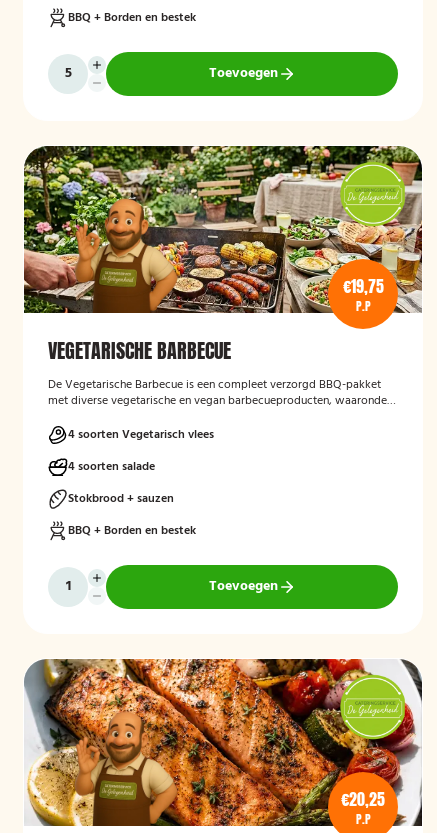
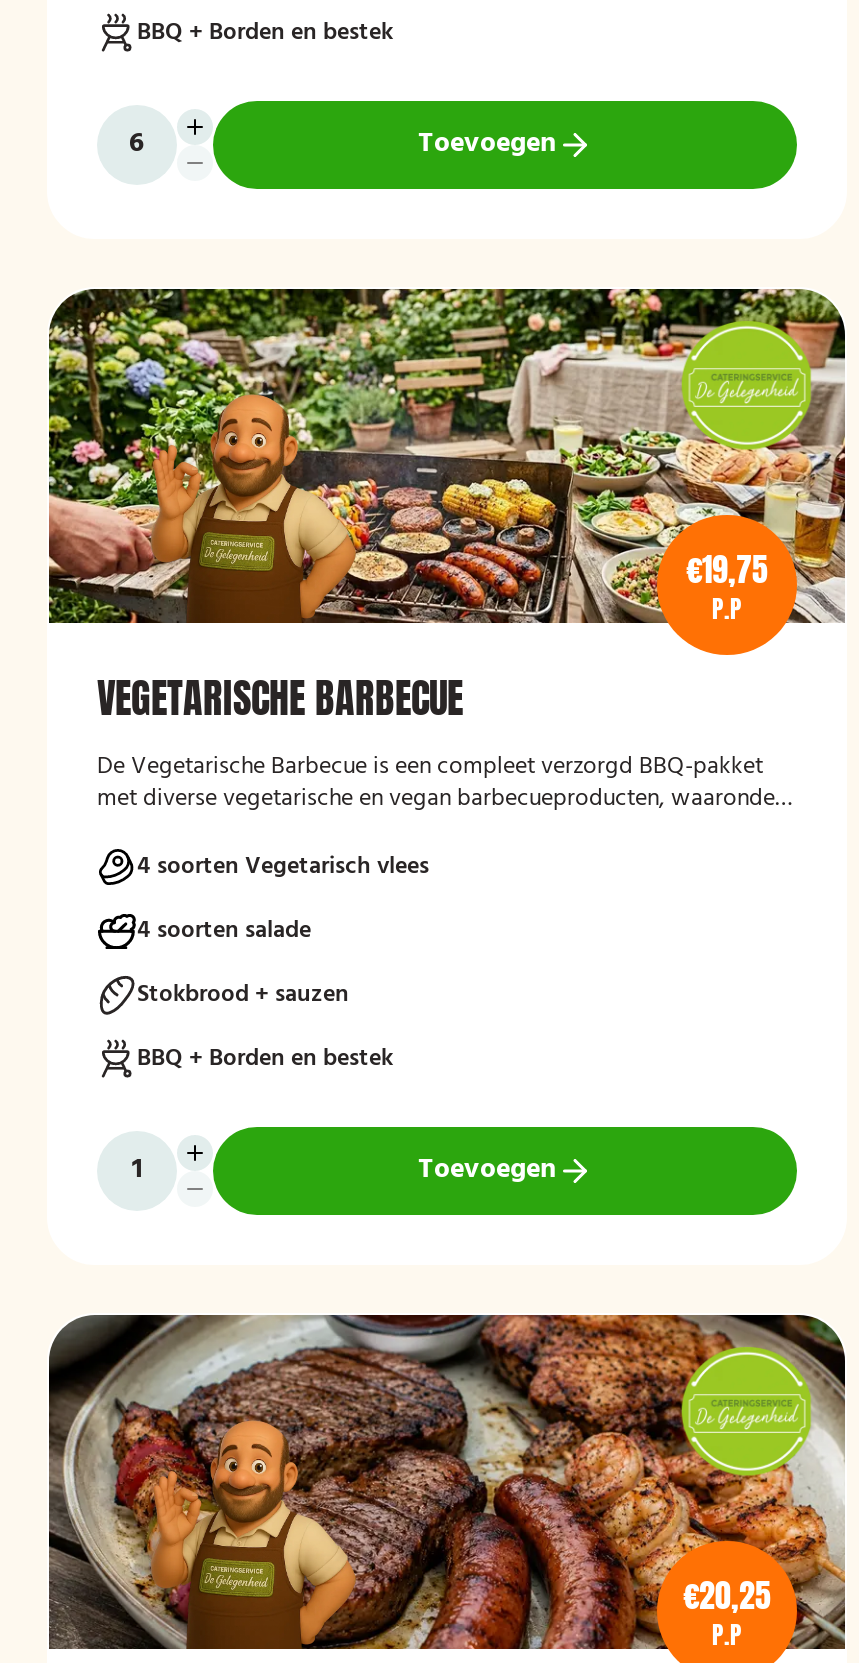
- [image]
+ [image]
